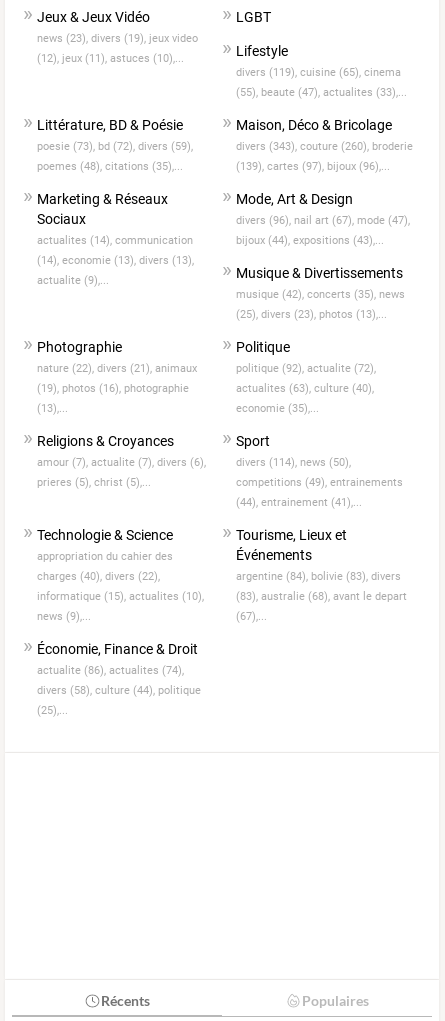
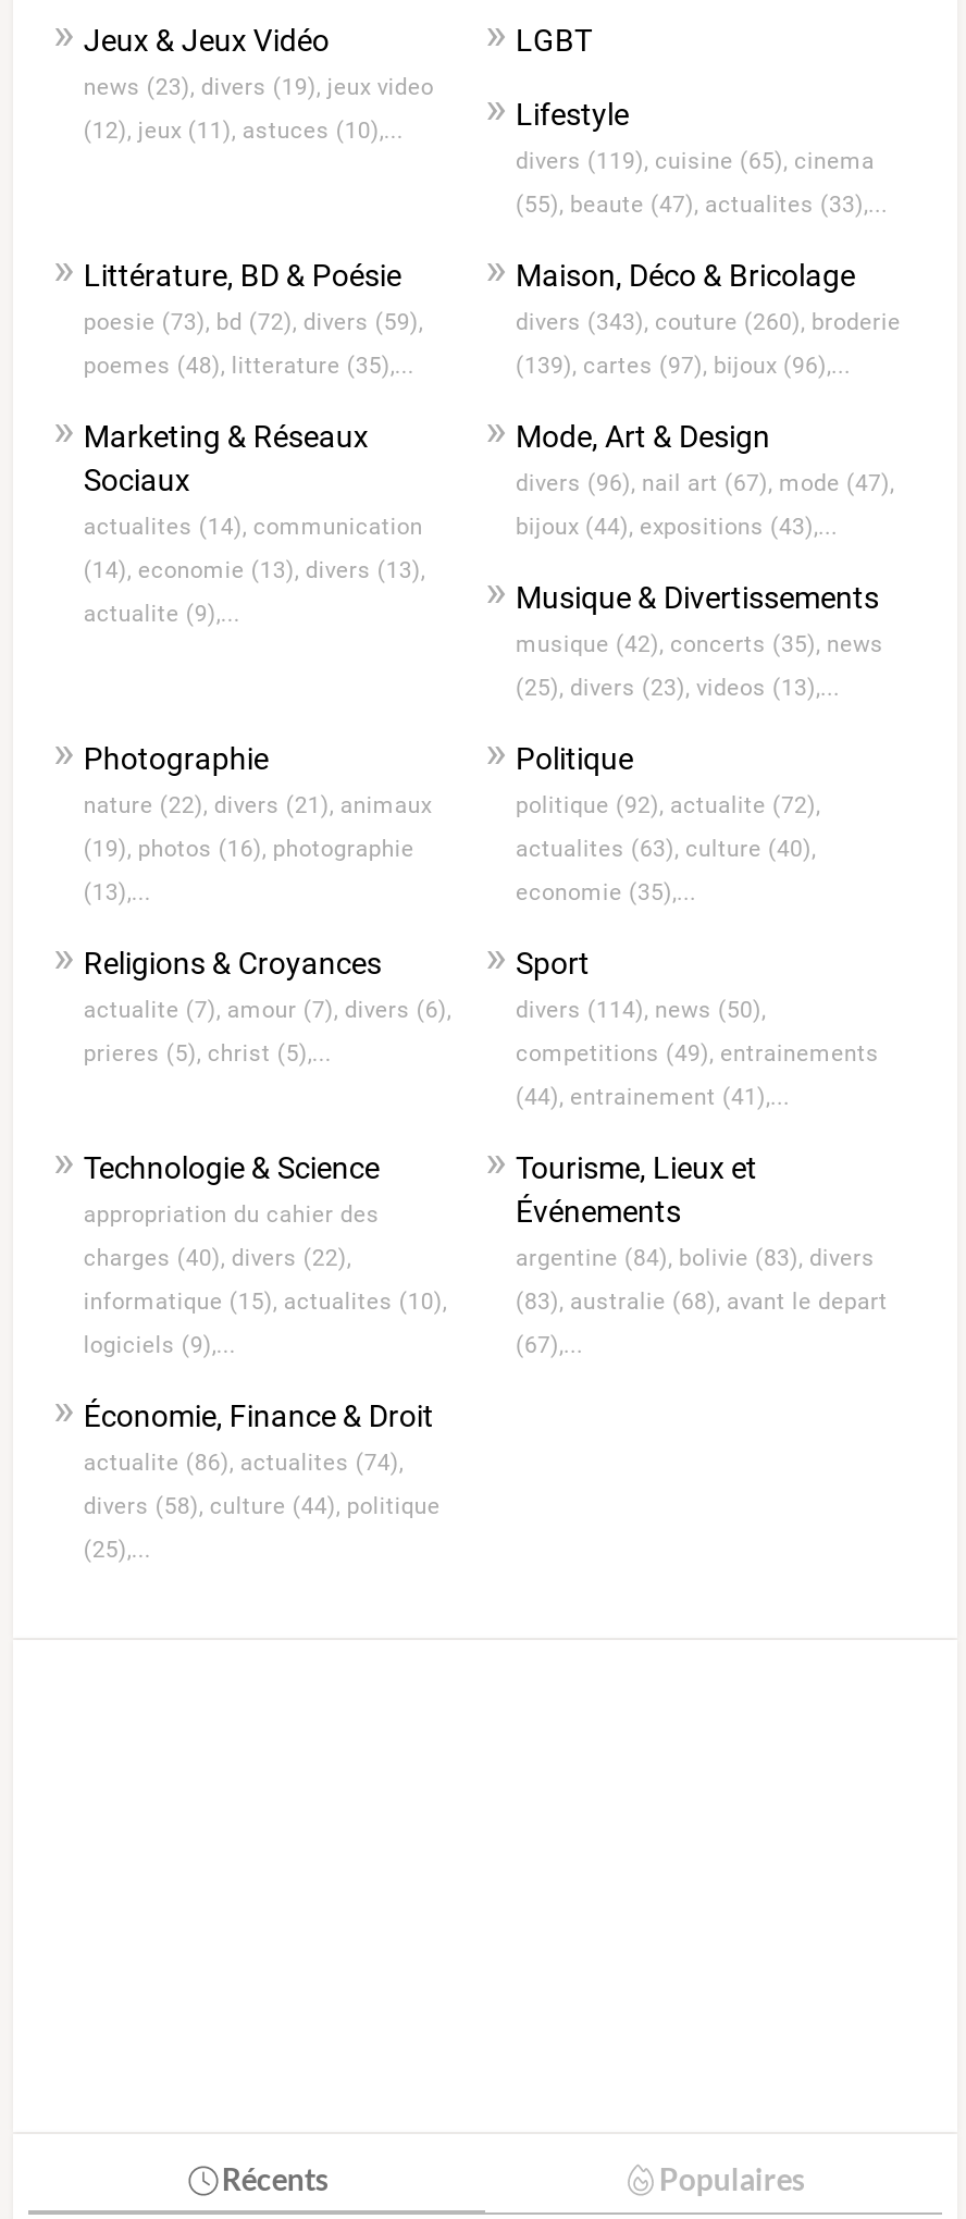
- poemes (48), citations (35),...
+ poemes (48), litterature (35),...

- (25), divers (23), photos (13),...
+ (25), divers (23), videos (13),...

- amour (7), actualite (7), divers (6),
+ actualite (7), amour (7), divers (6),

- news (9),...
+ logiciels (9),...
